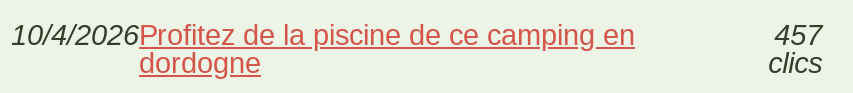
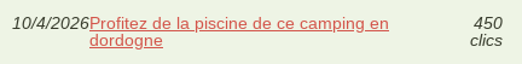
- 457
+ 450
